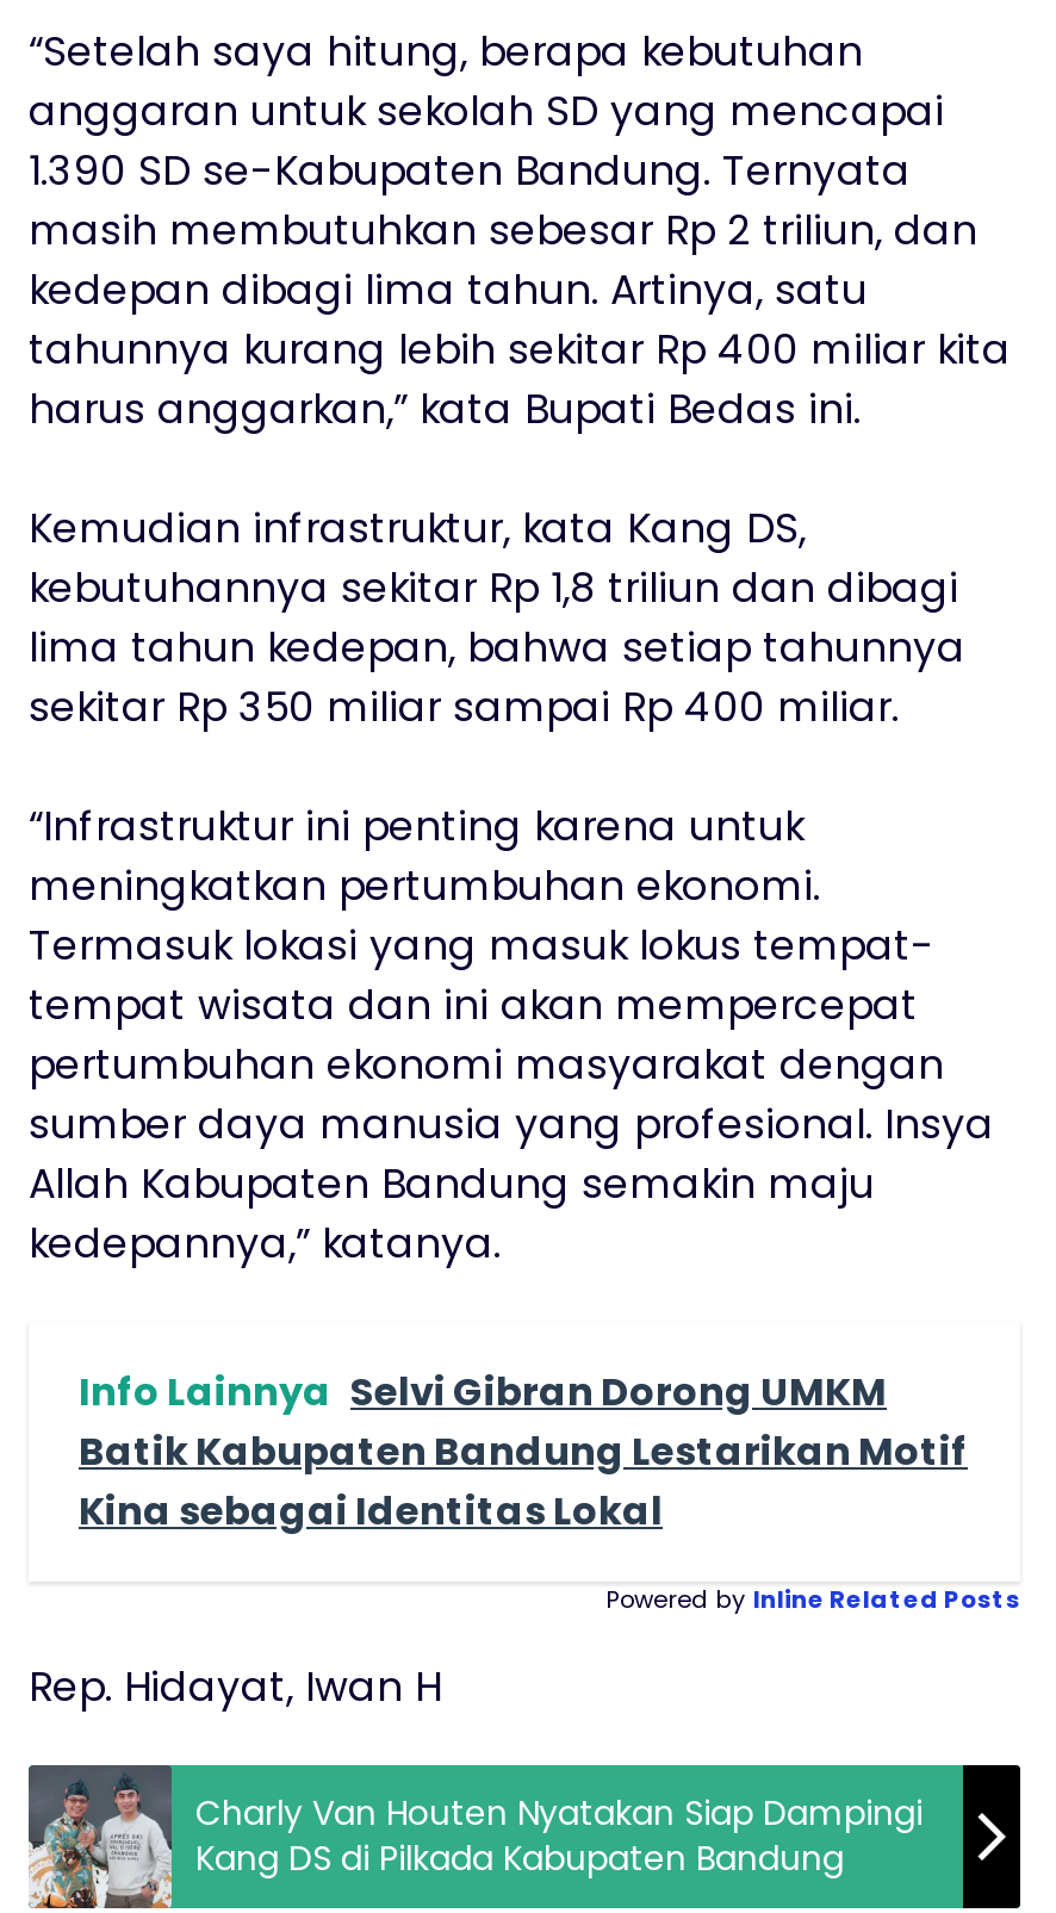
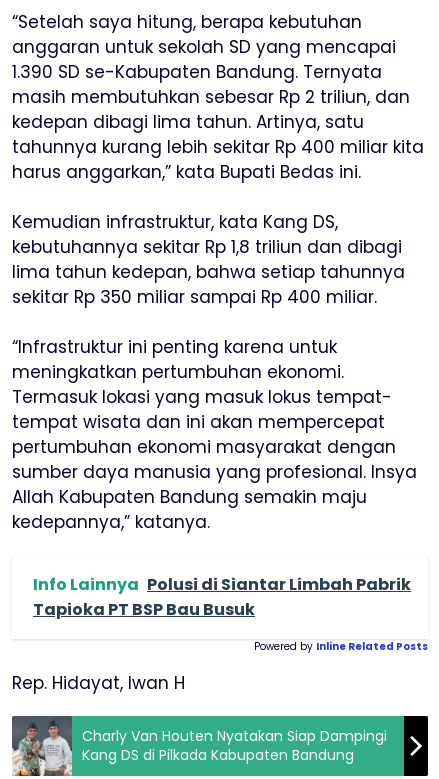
- Info Lainnya Selvi Gibran Dorong UMKM
- Batik Kabupaten Bandung Lestarikan Motif
- Kina sebagai Identitas Lokal
+ Info Lainnya Polusi di Siantar Limbah Pabrik
+ Tapioka PT BSP Bau Busuk
